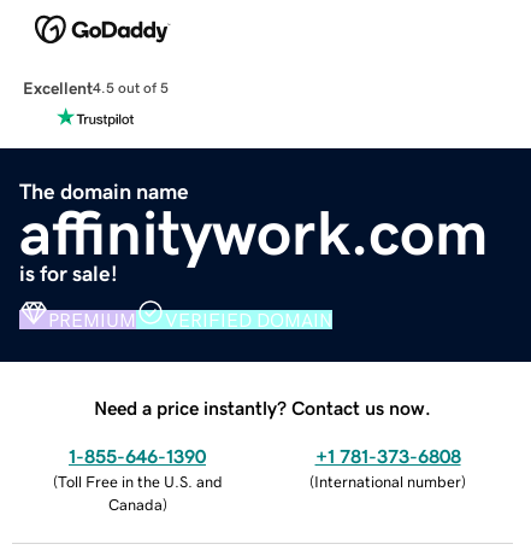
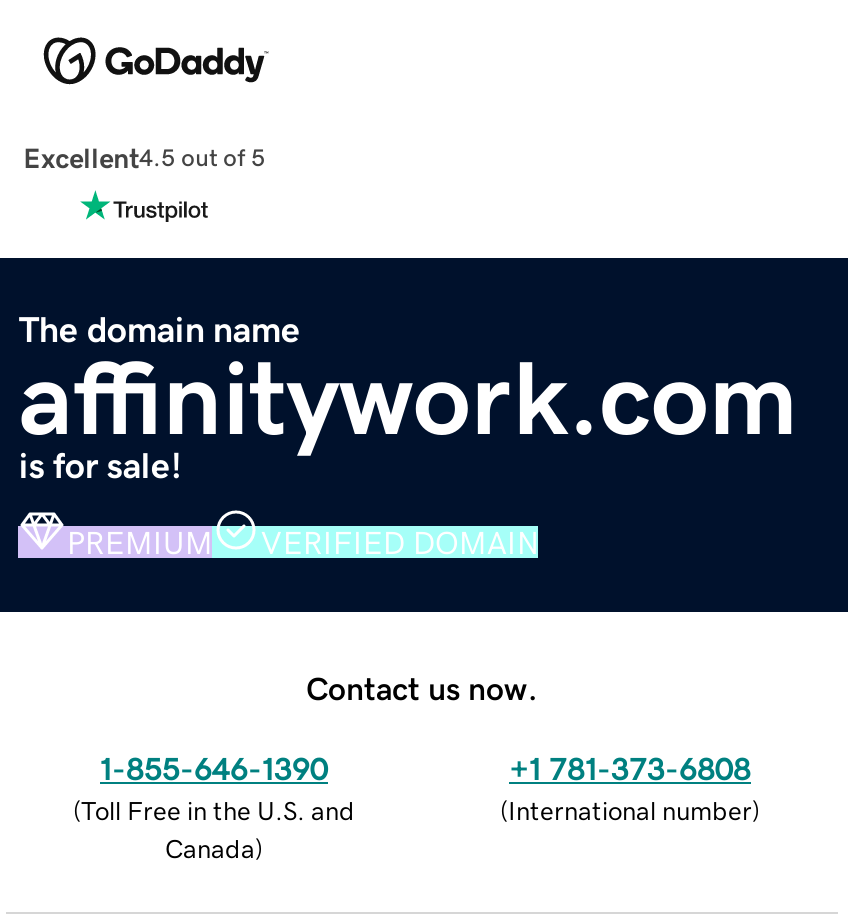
- Need a price instantly? Contact us now.
+ Contact us now.
